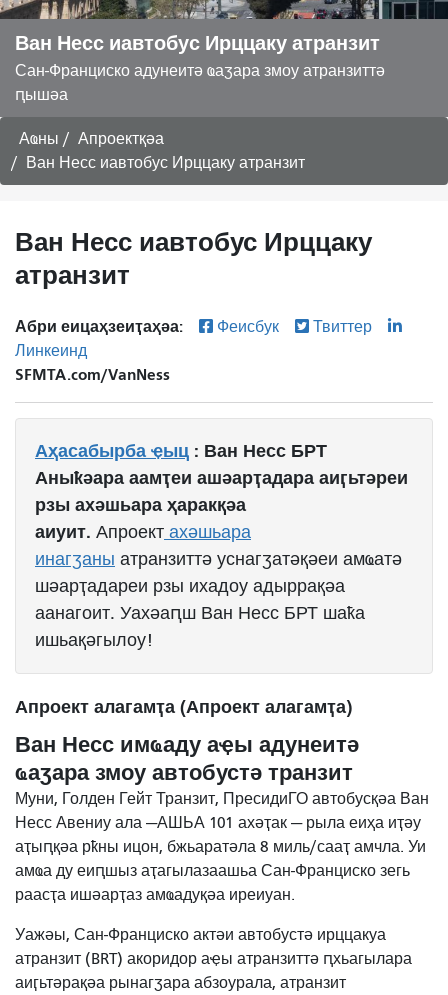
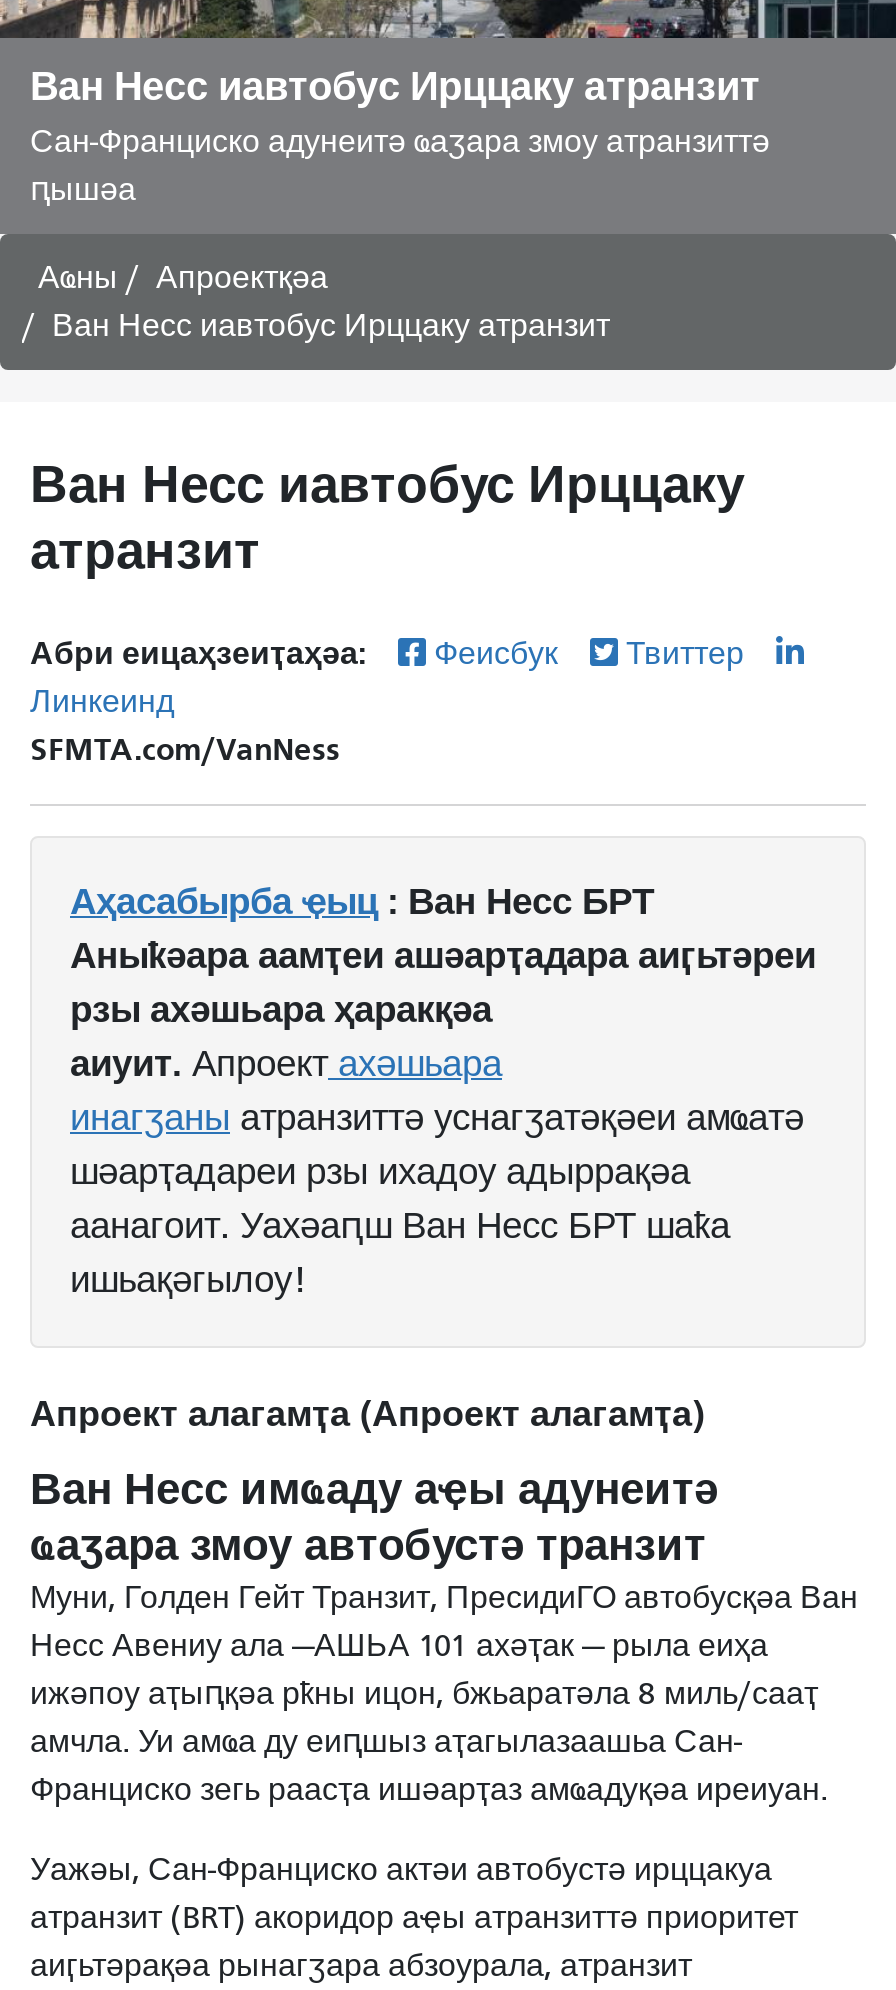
- Несс Авениу ала —АШЬА 101 ахәҭак — рыла еиҳа иҭәу
- аҭыԥқәа рҟны ицон, бжьаратәла 8 миль/сааҭ амчла. Уи
- амҩа ду еиԥшыз аҭагылазаашьа Сан-Франциско зегь
- раасҭа ишәарҭаз амҩадуқәа иреиуан.
+ Несс Авениу ала —АШЬА 101 ахәҭак — рыла еиҳа
+ ижәпоу аҭыԥқәа рҟны ицон, бжьаратәла 8 миль/сааҭ
+ амчла. Уи амҩа ду еиԥшыз аҭагылазаашьа Сан-
+ Франциско зегь раасҭа ишәарҭаз амҩадуқәа иреиуан.

- атранзит (BRT) акоридор аҿы атранзиттә ԥхьагылара
+ атранзит (BRT) акоридор аҿы атранзиттә приоритет
